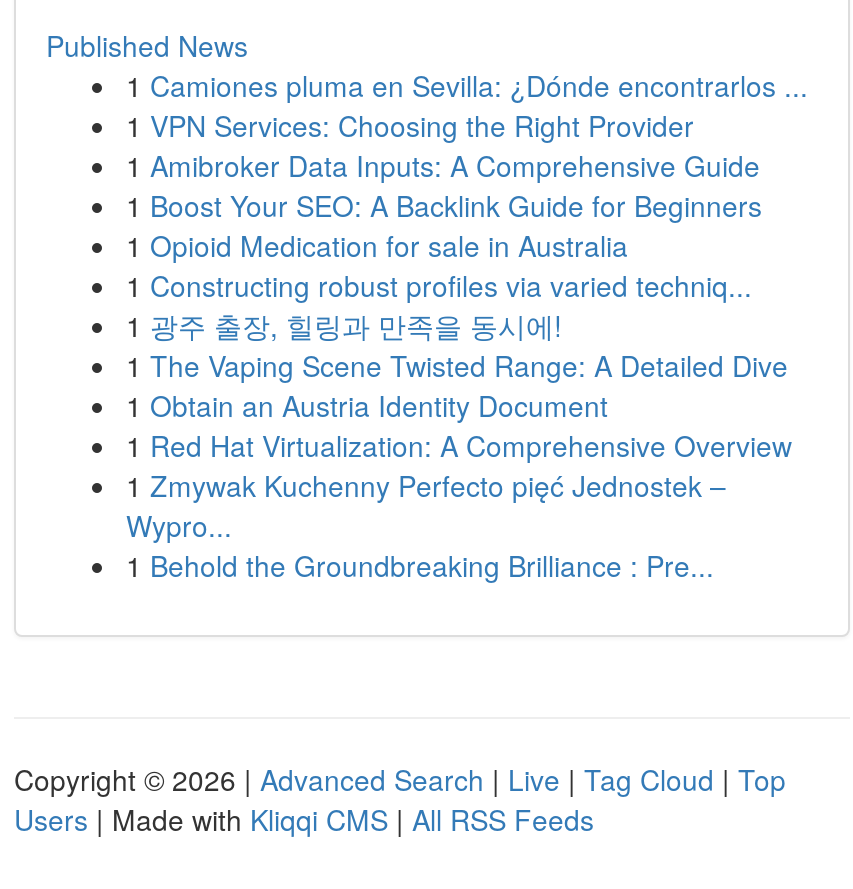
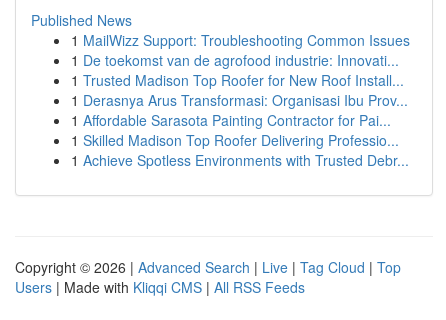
- 1 Camiones pluma en Sevilla: ¿Dónde encontrarlos ...
- 1 VPN Services: Choosing the Right Provider
- 1 Amibroker Data Inputs: A Comprehensive Guide
- 1 Boost Your SEO: A Backlink Guide for Beginners
- 1 Opioid Medication for sale in Australia
- 1 Constructing robust profiles via varied techniq...
- 1 광주 출장, 힐링과 만족을 동시에!
- 1 The Vaping Scene Twisted Range: A Detailed Dive
- 1 Obtain an Austria Identity Document
- 1 Red Hat Virtualization: A Comprehensive Overview
- 1 Zmywak Kuchenny Perfecto pięć Jednostek –
- Wypro...
- 1 Behold the Groundbreaking Brilliance : Pre...
+ 1 MailWizz Support: Troubleshooting Common Issues
+ 1 De toekomst van de agrofood industrie: Innovati...
+ 1 Trusted Madison Top Roofer for New Roof Install...
+ 1 Derasnya Arus Transformasi: Organisasi Ibu Prov...
+ 1 Affordable Sarasota Painting Contractor for Pai...
+ 1 Skilled Madison Top Roofer Delivering Professio...
+ 1 Achieve Spotless Environments with Trusted Debr...
